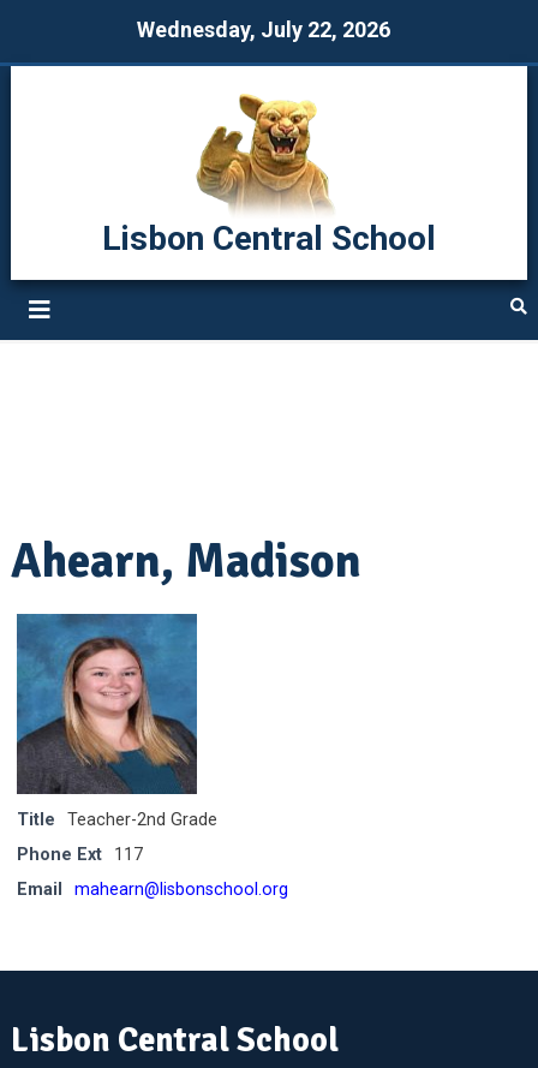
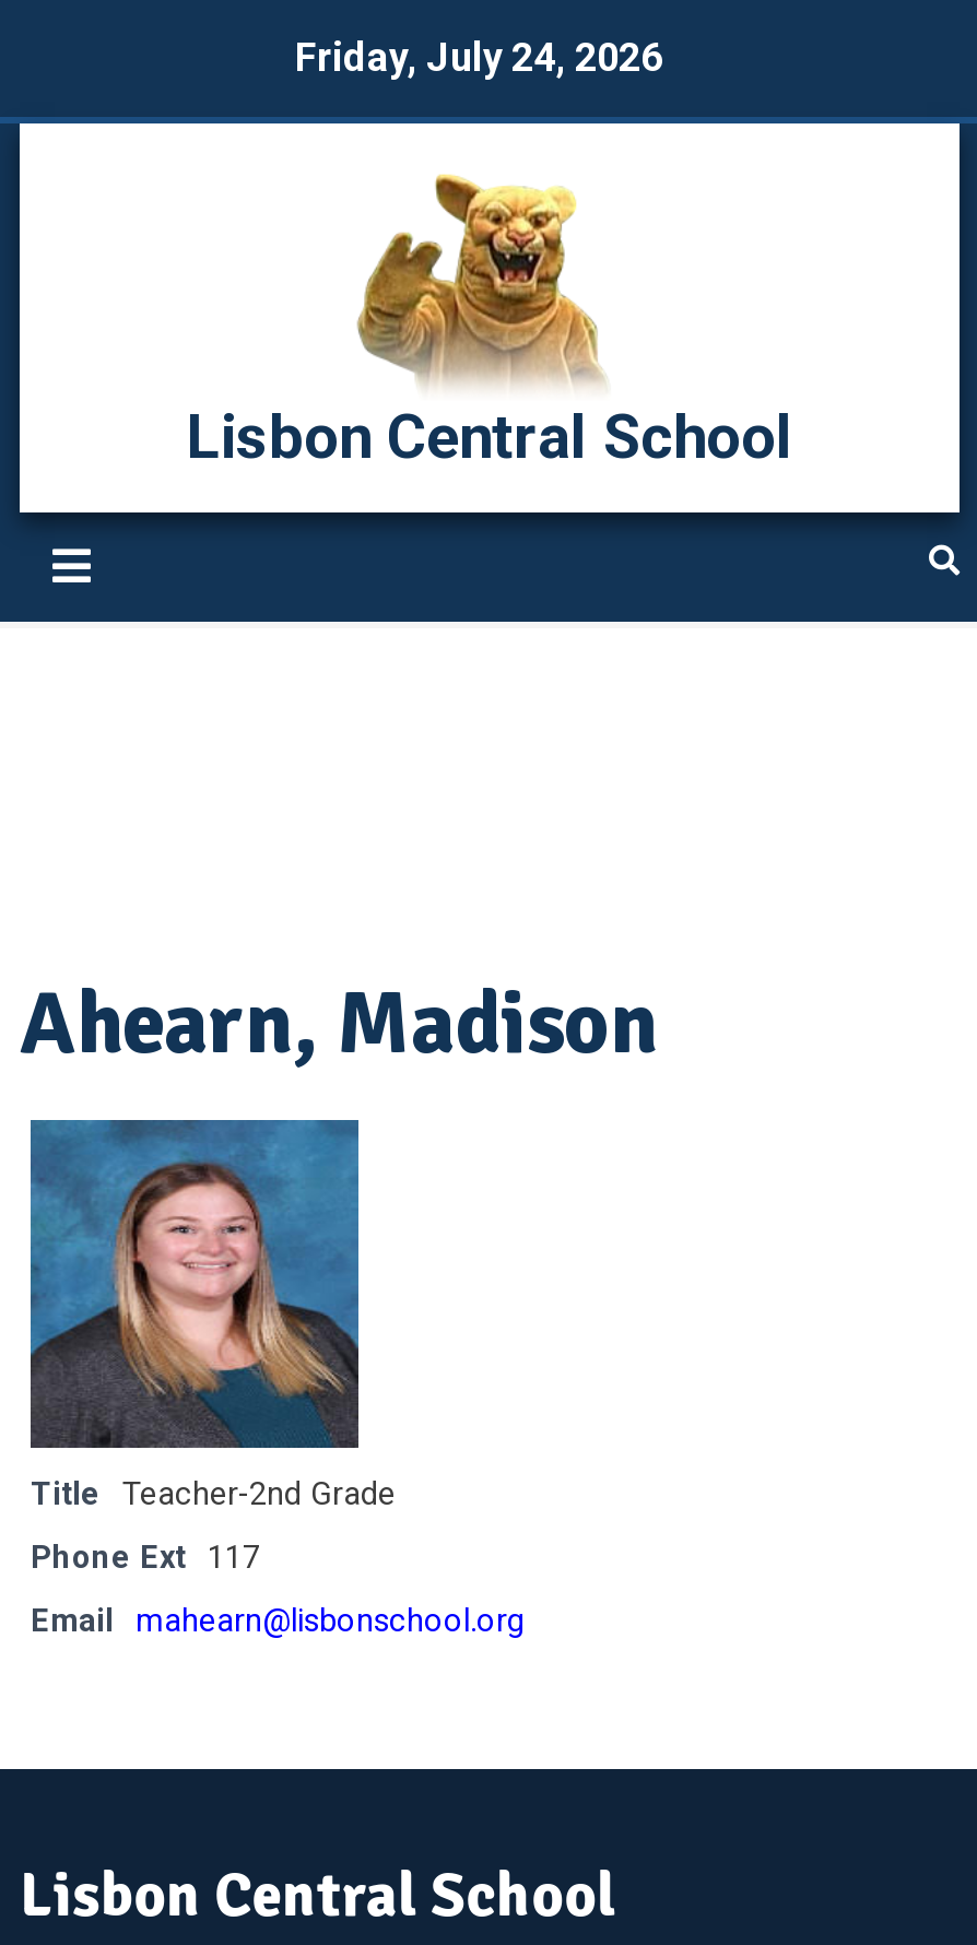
- Wednesday, July 22, 2026
+ Friday, July 24, 2026
